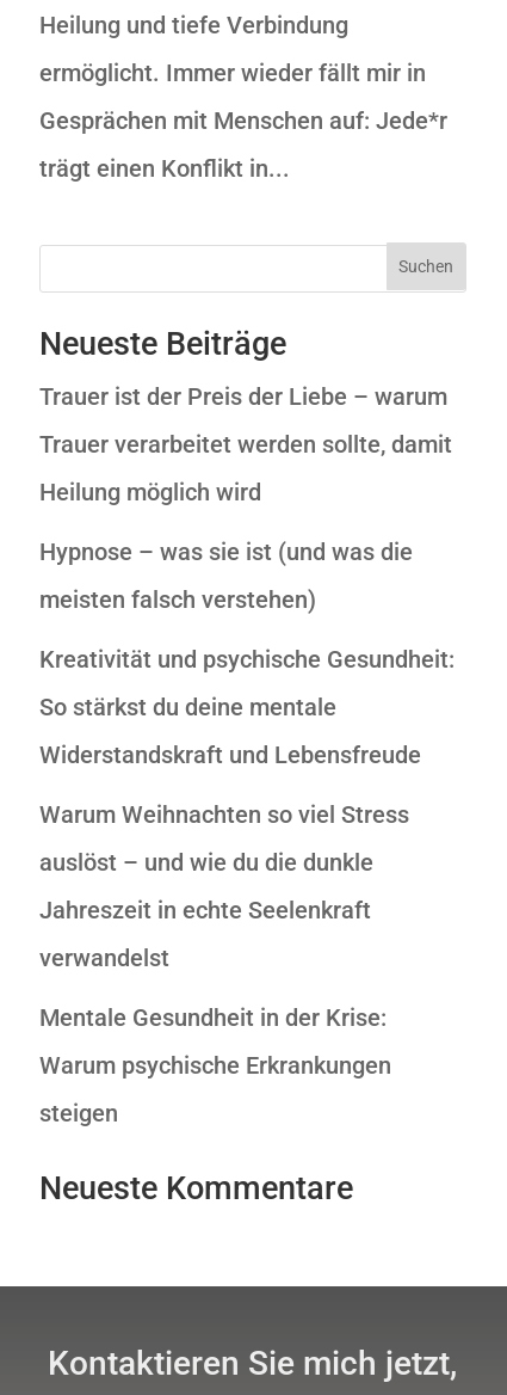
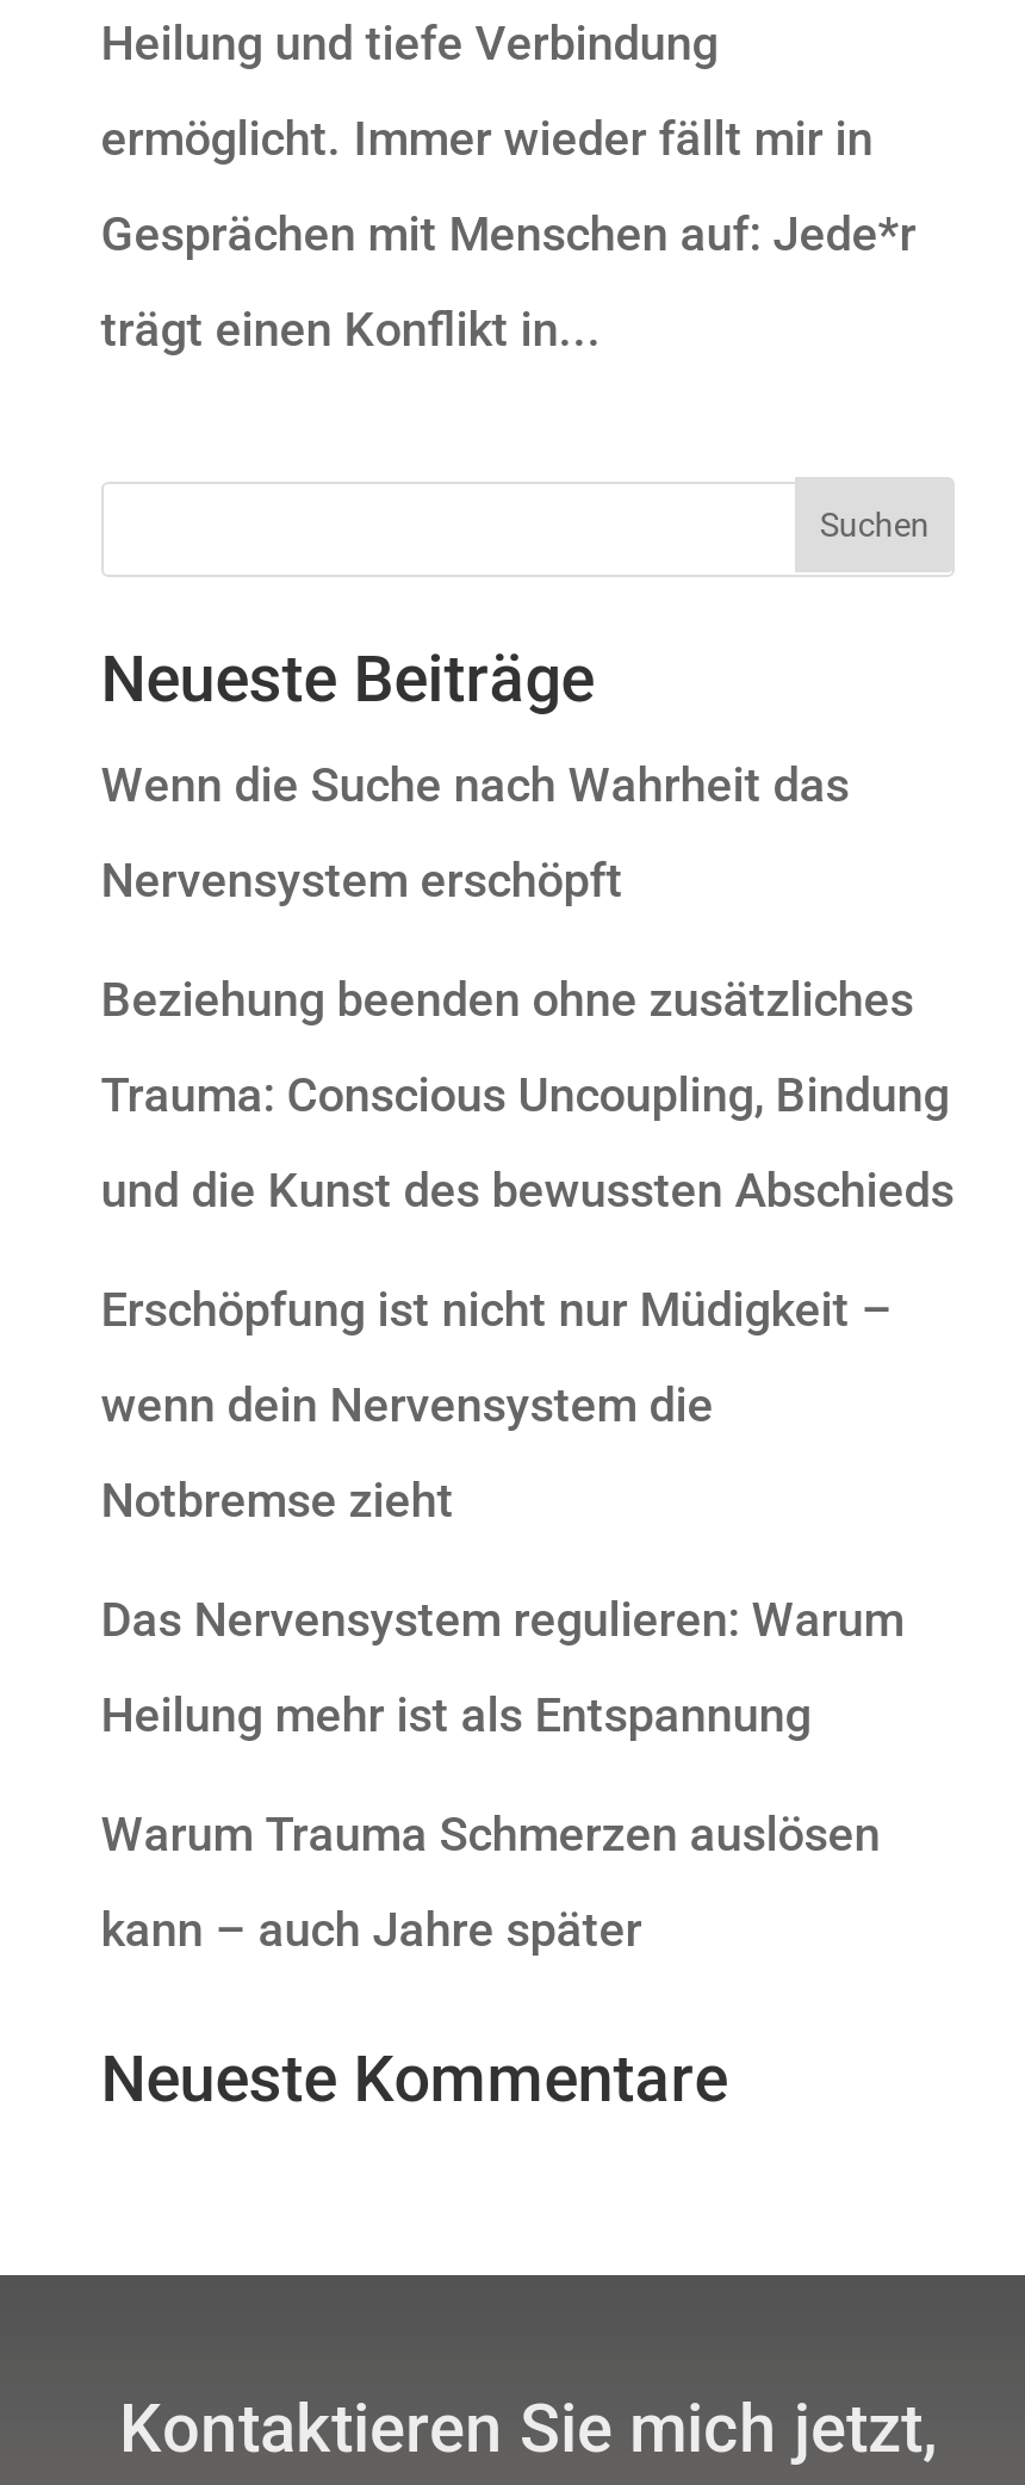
- Trauer ist der Preis der Liebe – warum
- Trauer verarbeitet werden sollte, damit
- Heilung möglich wird
- Hypnose – was sie ist (und was die
- meisten falsch verstehen)
- Kreativität und psychische Gesundheit:
- So stärkst du deine mentale
- Widerstandskraft und Lebensfreude
- Warum Weihnachten so viel Stress
- auslöst – und wie du die dunkle
- Jahreszeit in echte Seelenkraft
- verwandelst
- Mentale Gesundheit in der Krise:
- Warum psychische Erkrankungen
- steigen
+ Wenn die Suche nach Wahrheit das
+ Nervensystem erschöpft
+ Beziehung beenden ohne zusätzliches
+ Trauma: Conscious Uncoupling, Bindung
+ und die Kunst des bewussten Abschieds
+ Erschöpfung ist nicht nur Müdigkeit –
+ wenn dein Nervensystem die
+ Notbremse zieht
+ Das Nervensystem regulieren: Warum
+ Heilung mehr ist als Entspannung
+ Warum Trauma Schmerzen auslösen
+ kann – auch Jahre später
